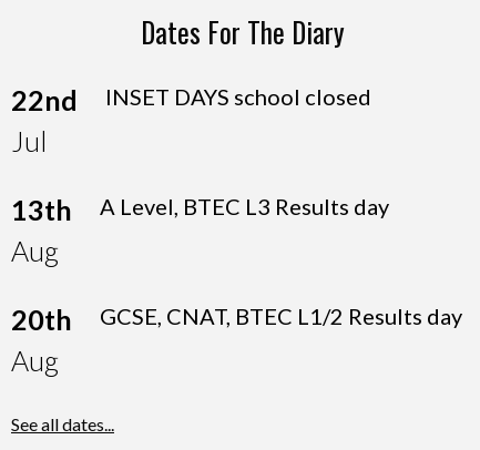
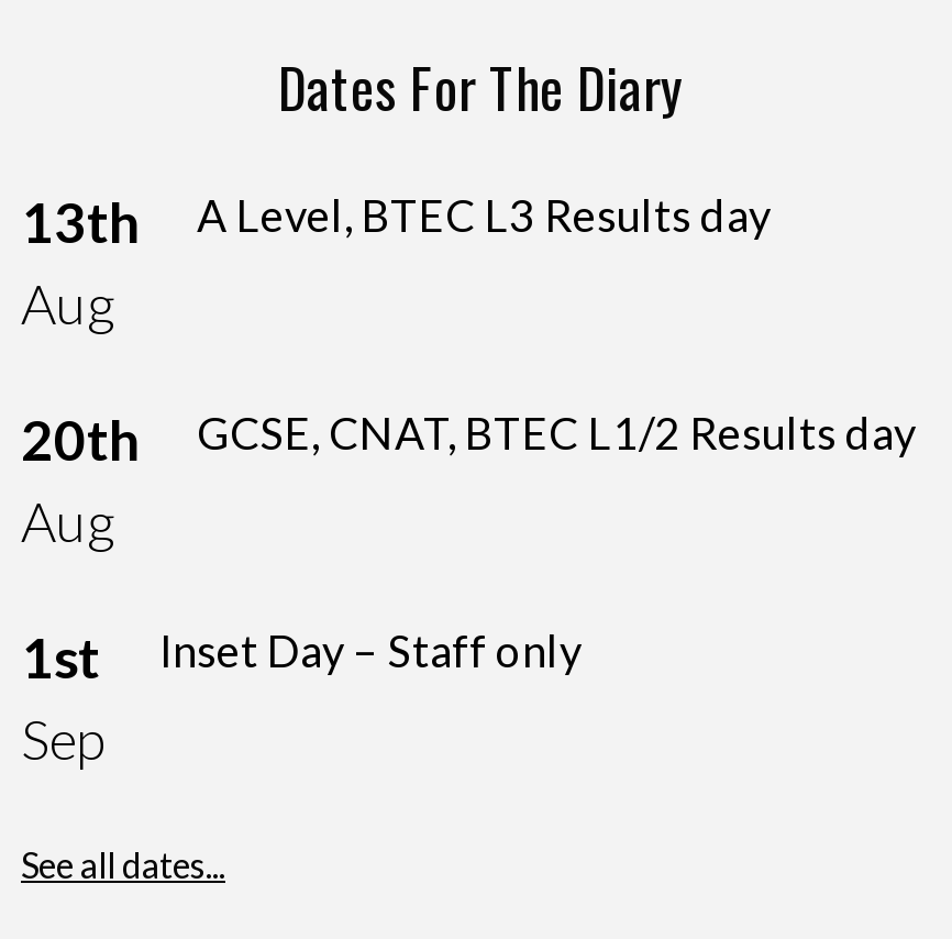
- 22nd
- Jul

- INSET DAYS school closed

moved up: 13th | Aug | A Level, BTEC L3 Results day | 20th | Aug | GCSE, CNAT, BTEC L1/2 Results day

+ 1st
+ Sep

+ Inset Day – Staff only
